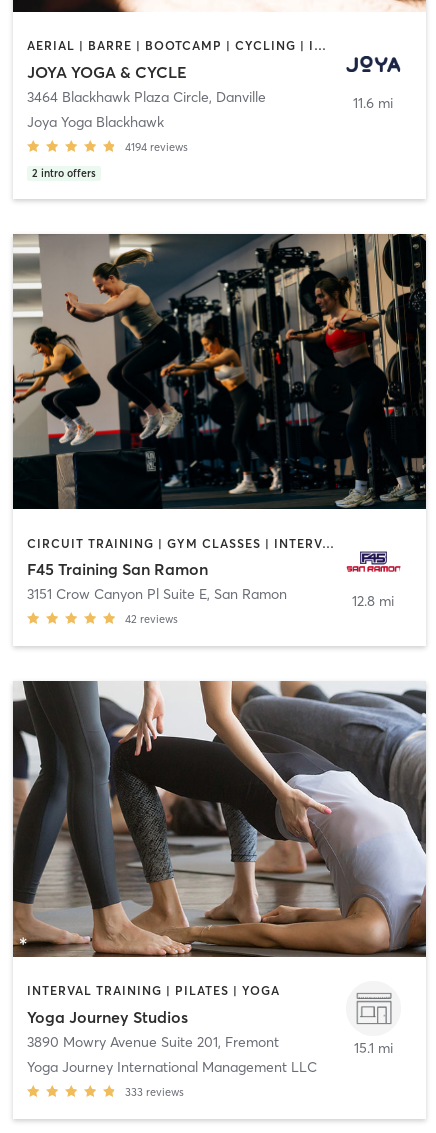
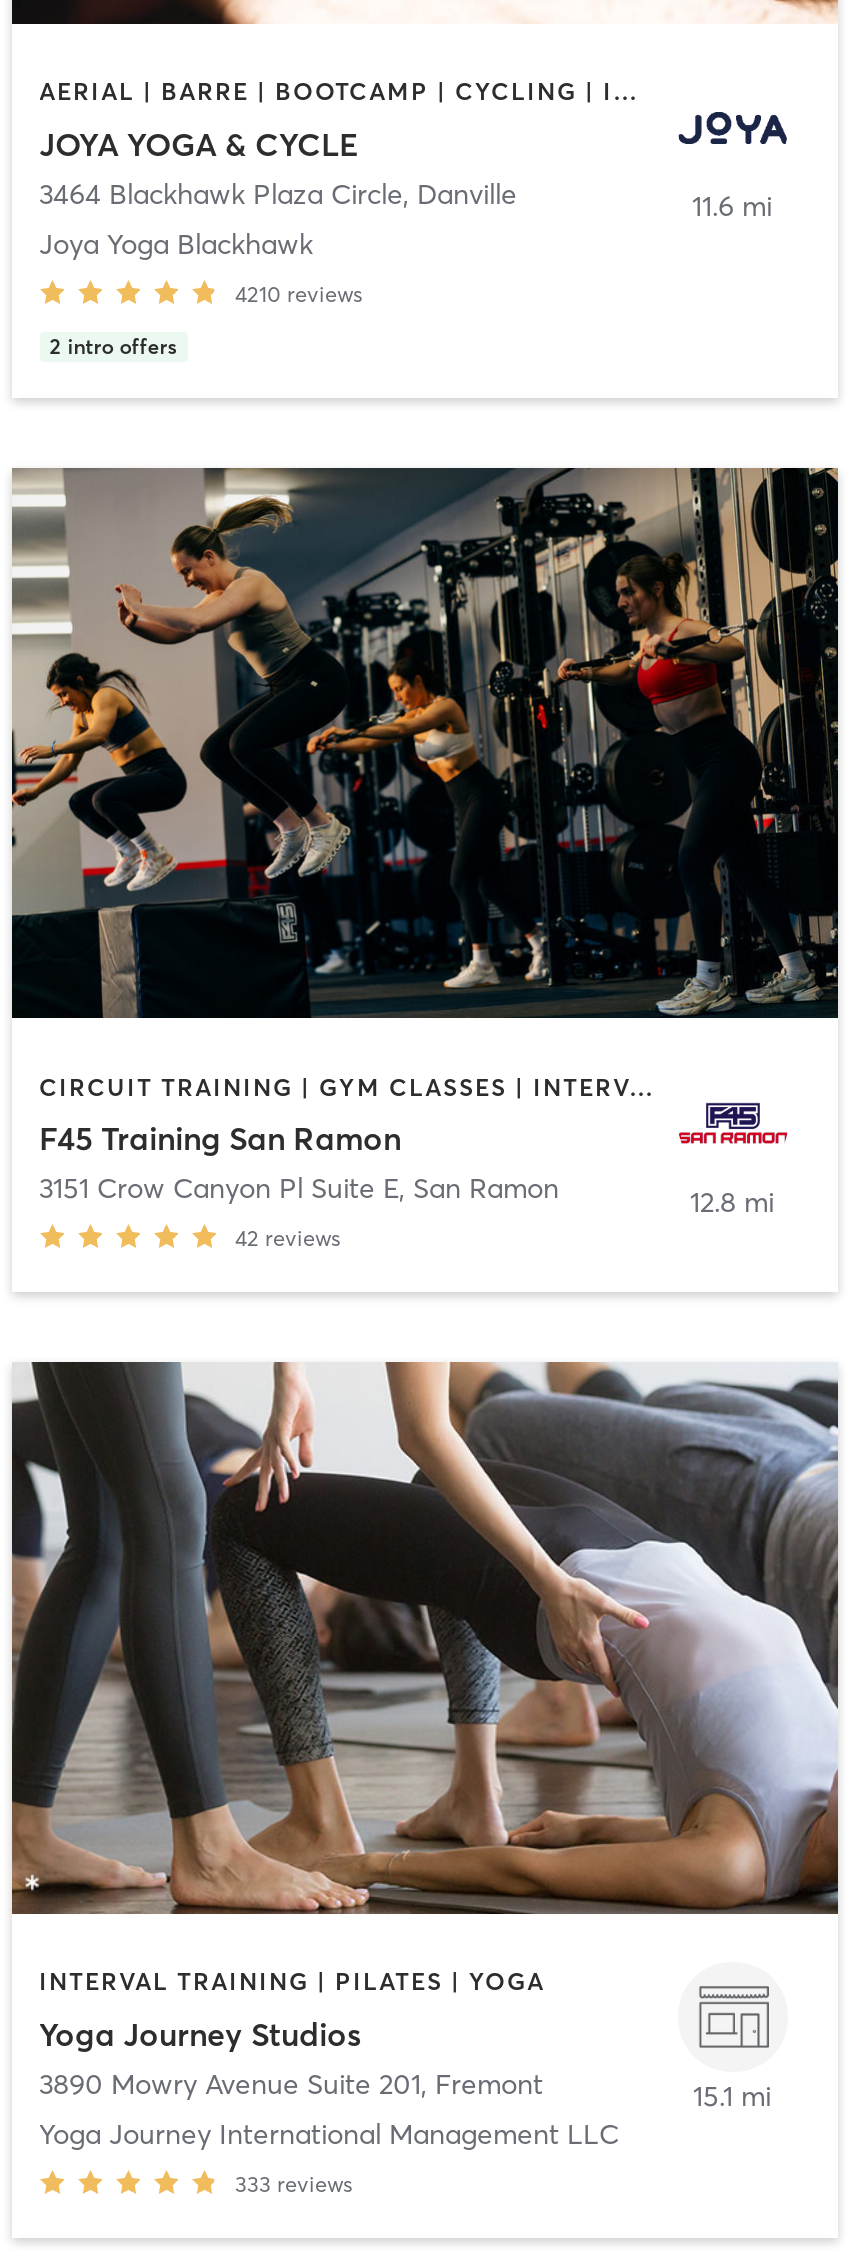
- 4194 reviews
+ 4210 reviews
